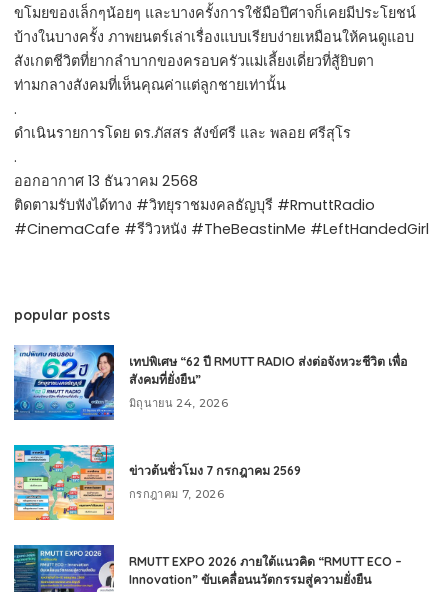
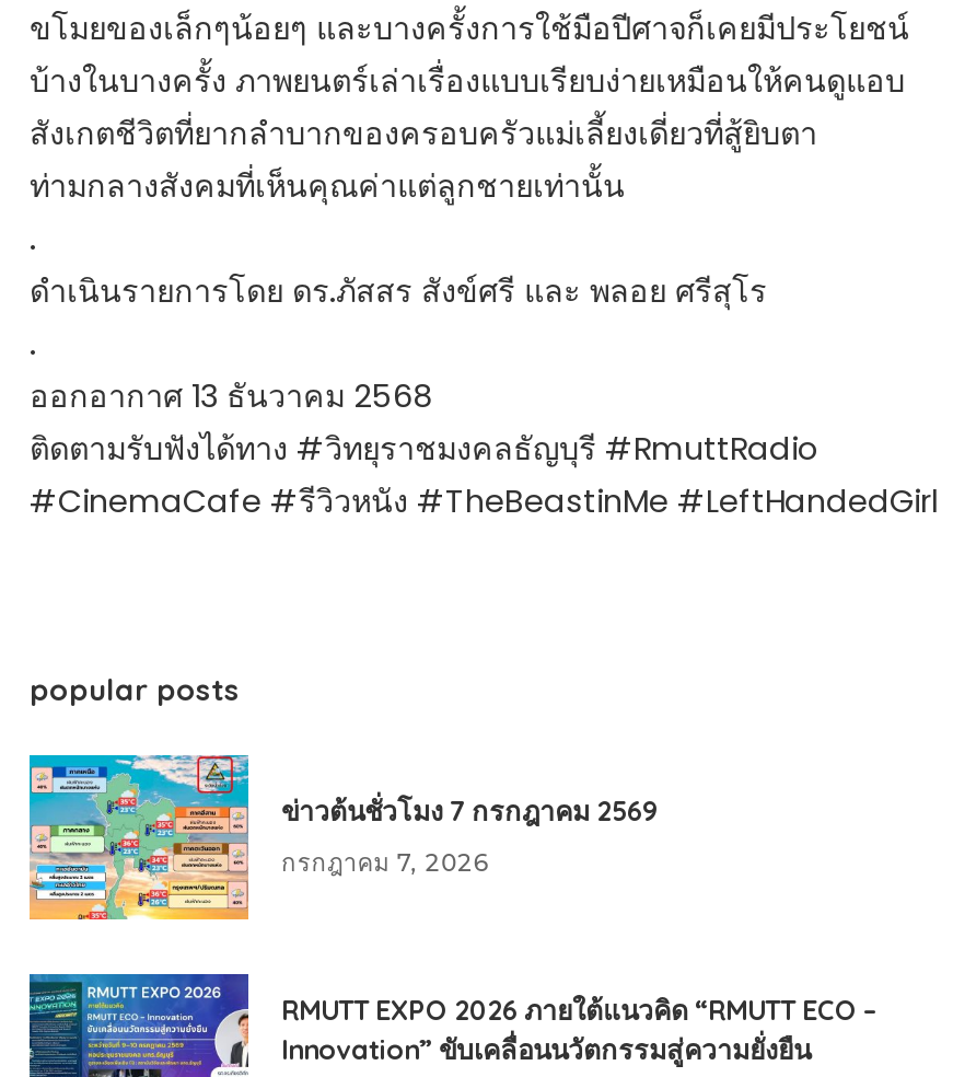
- [image]
- เทปพิเศษ “62 ปี RMUTT RADIO ส่งต่อจังหวะชีวิต เพื่อ
- สังคมที่ยั่งยืน”
- มิถุนายน 24, 2026
